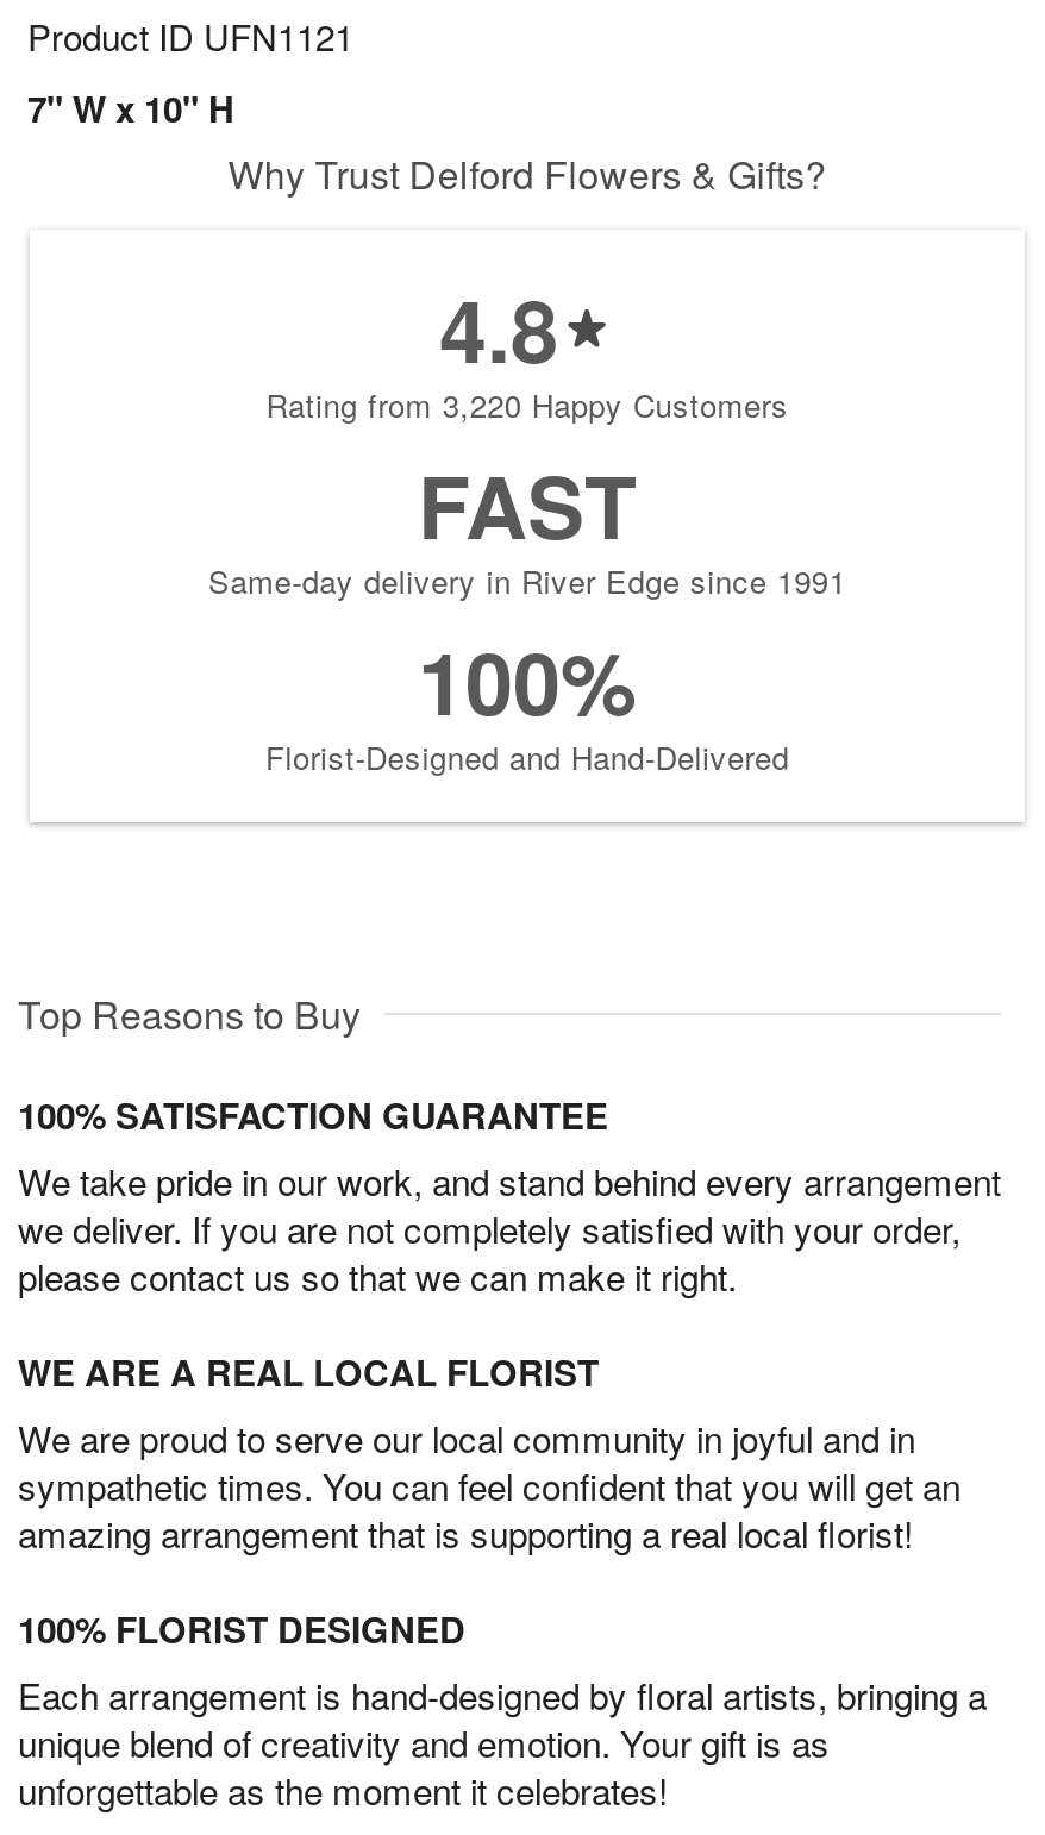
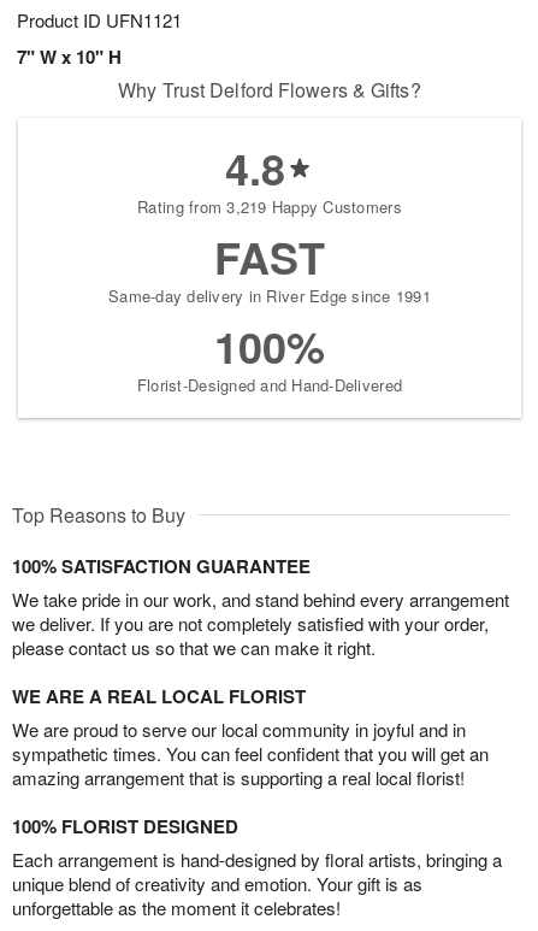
- Rating from 3,220 Happy Customers
+ Rating from 3,219 Happy Customers
